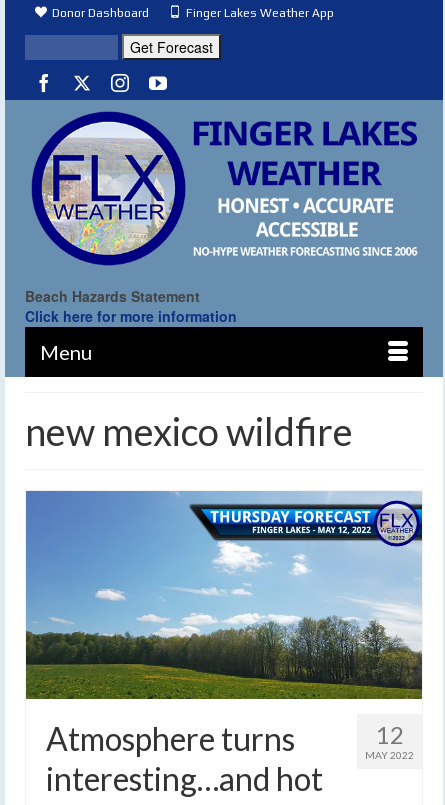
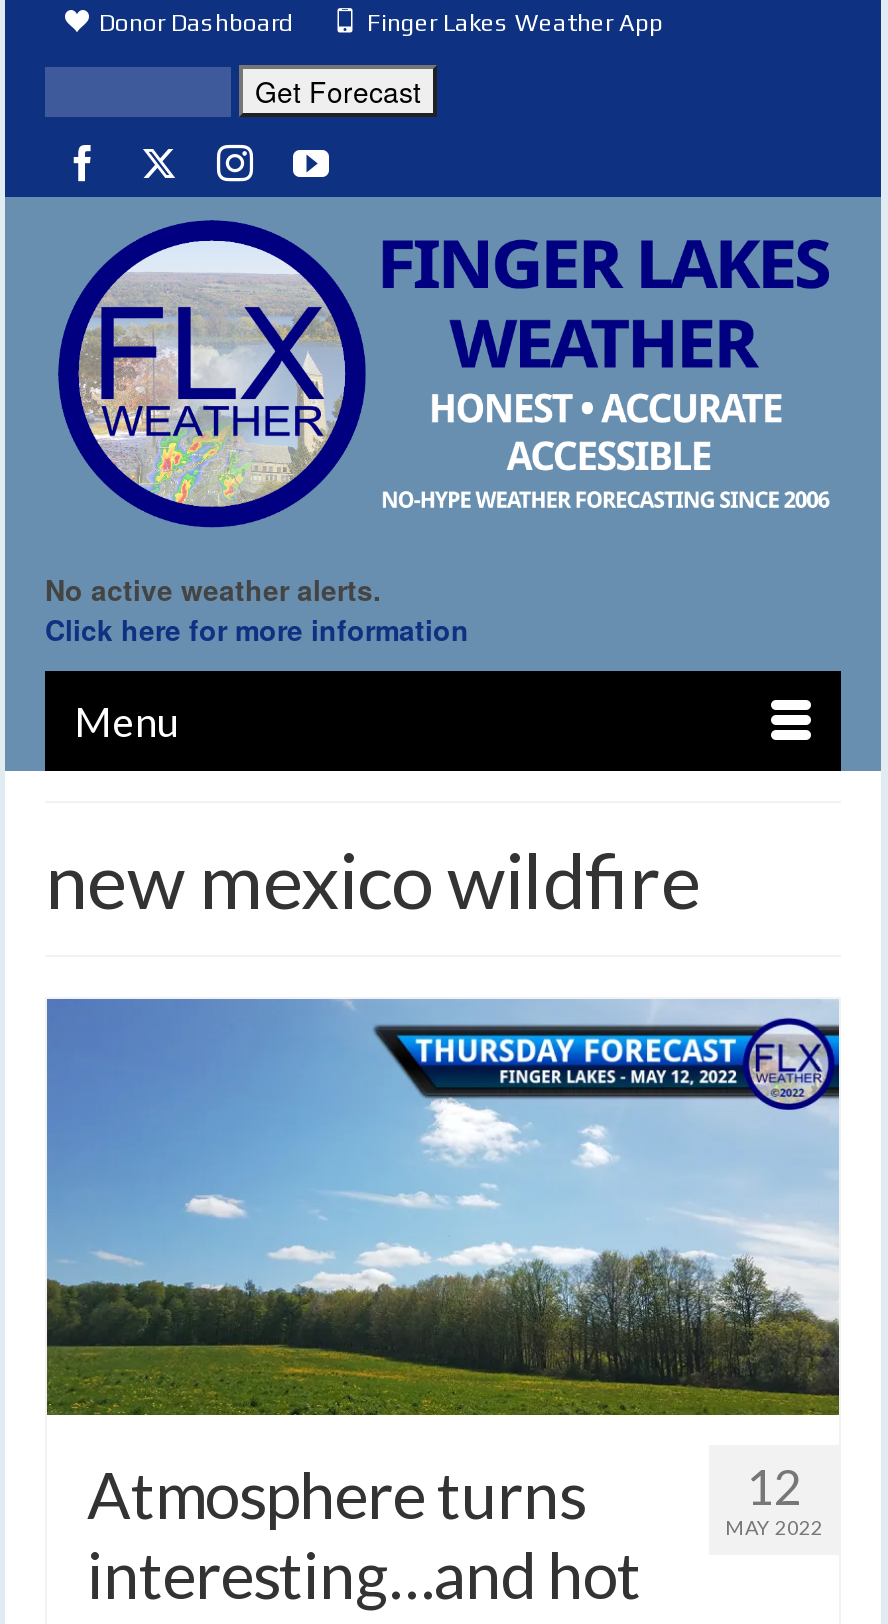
- Beach Hazards Statement
+ No active weather alerts.
